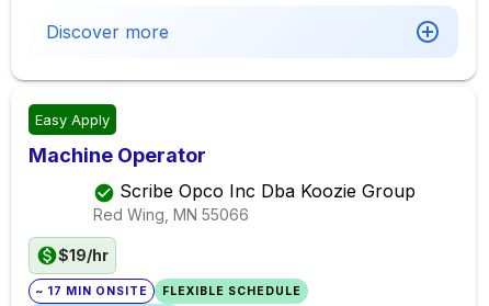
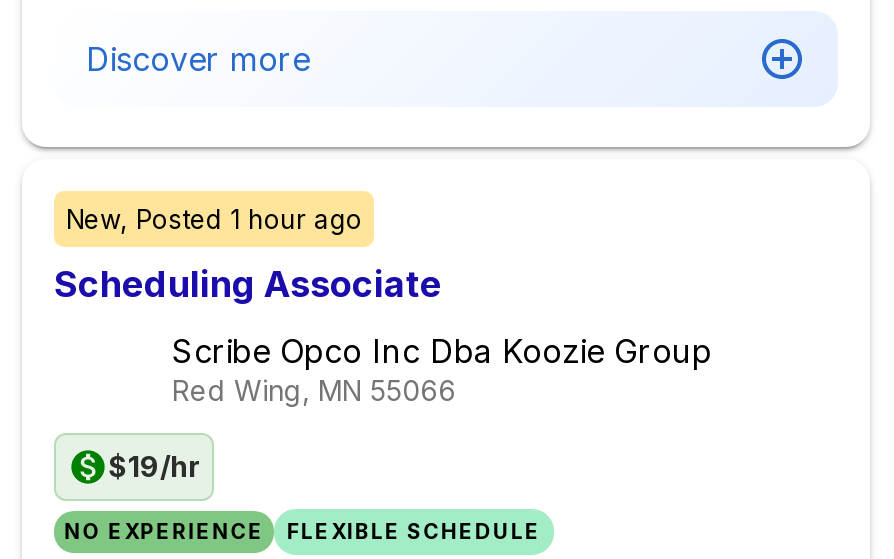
- Easy Apply
+ New, Posted 1 hour ago

- Machine Operator
+ Scheduling Associate

- ~ 17 MIN ONSITE
+ NO EXPERIENCE
